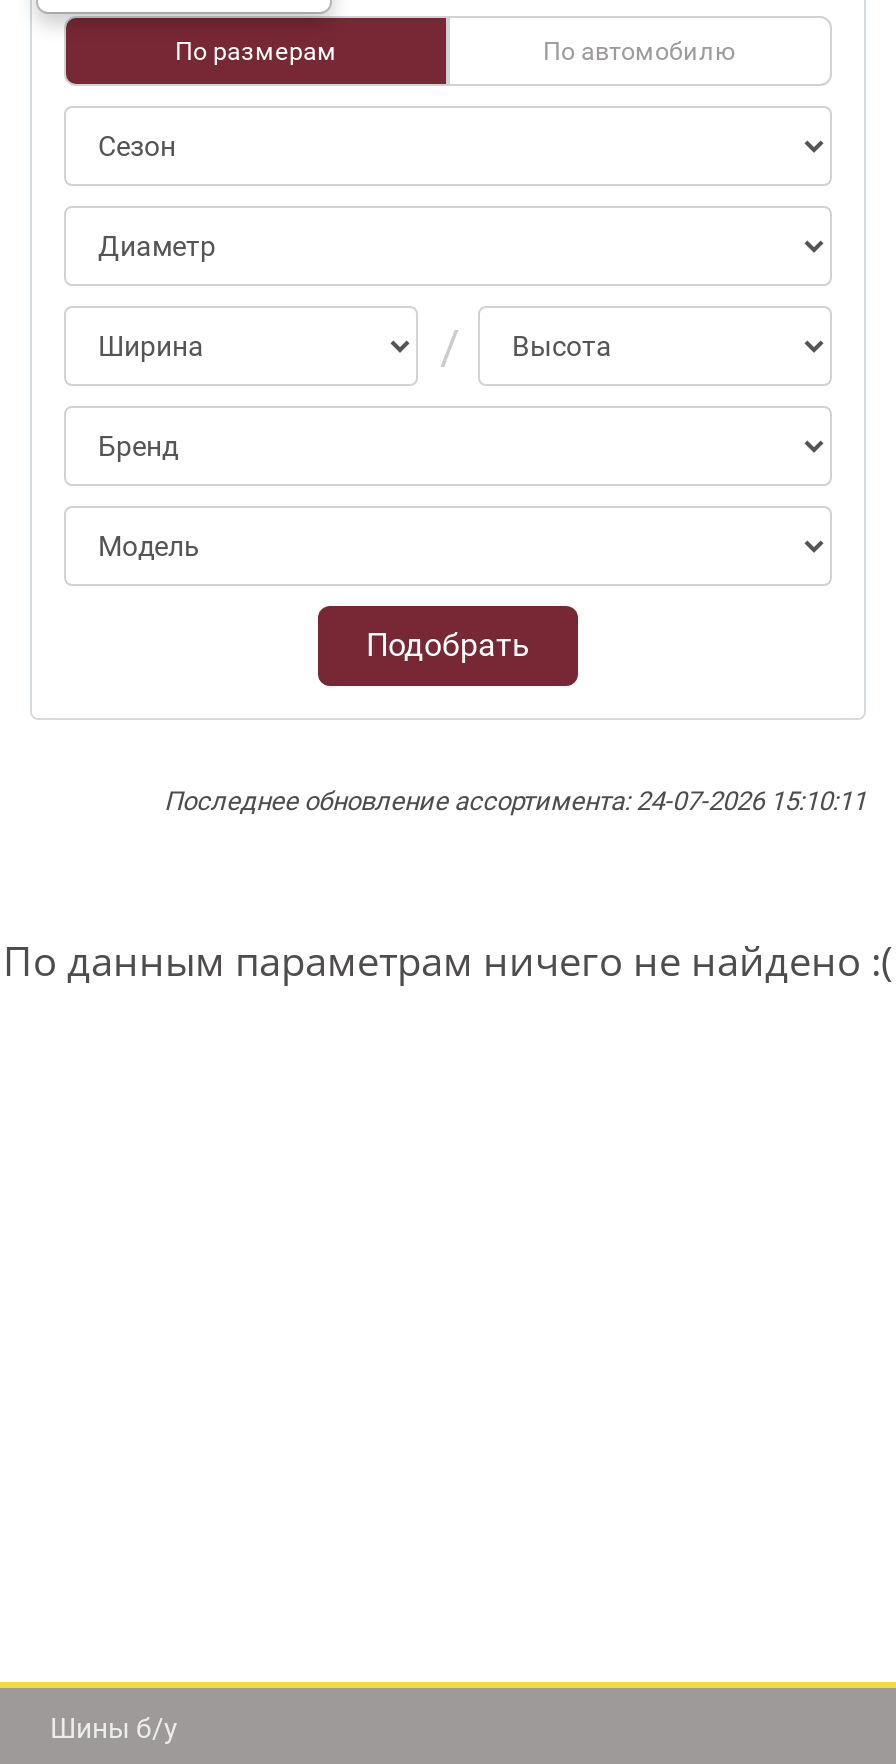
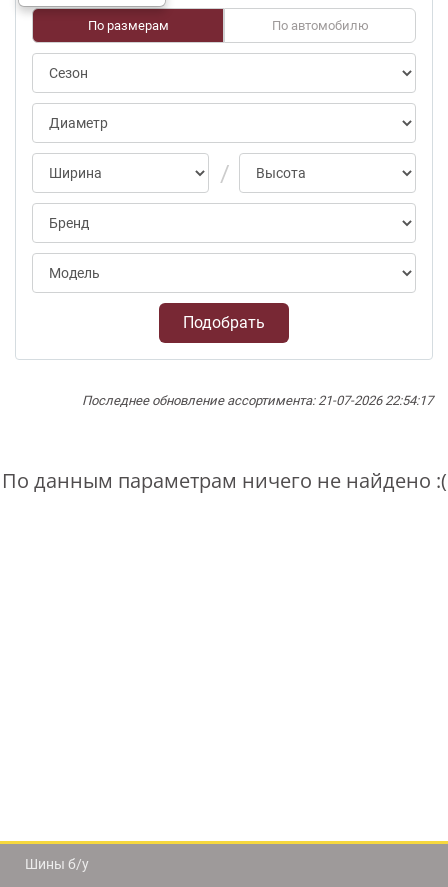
- Последнее обновление ассортимента: 24-07-2026 15:10:11
+ Последнее обновление ассортимента: 21-07-2026 22:54:17
